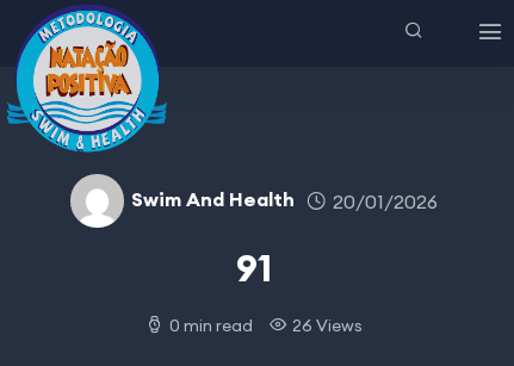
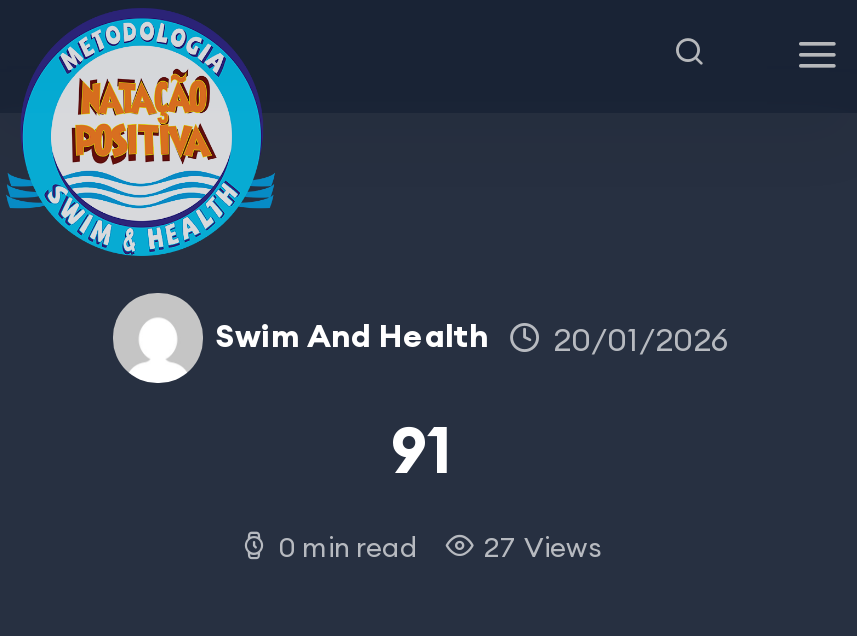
- 26 Views
+ 27 Views
